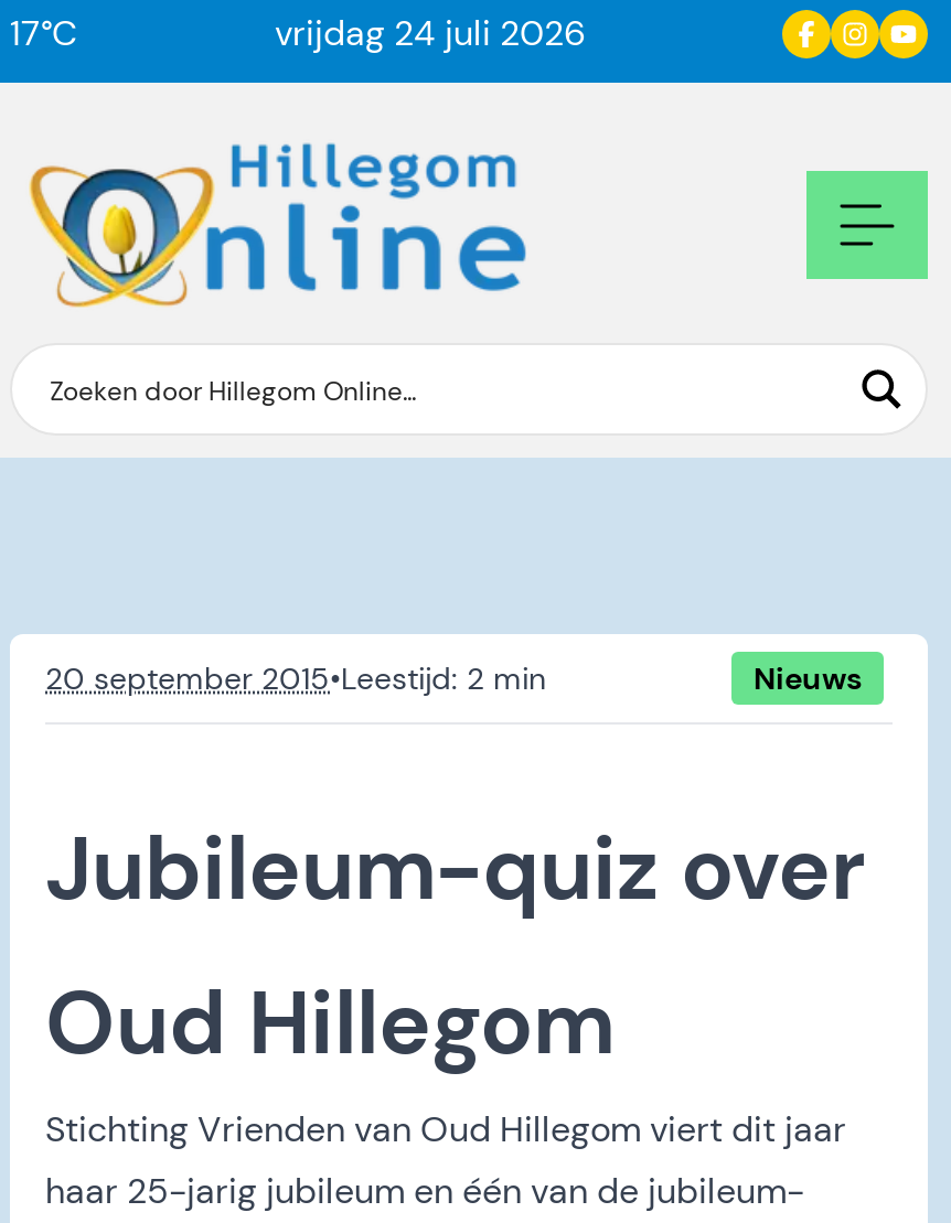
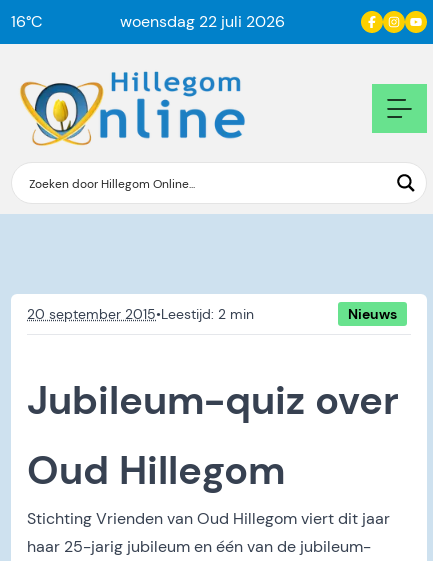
- 17°C
+ 16°C

- vrijdag 24 juli 2026
+ woensdag 22 juli 2026
